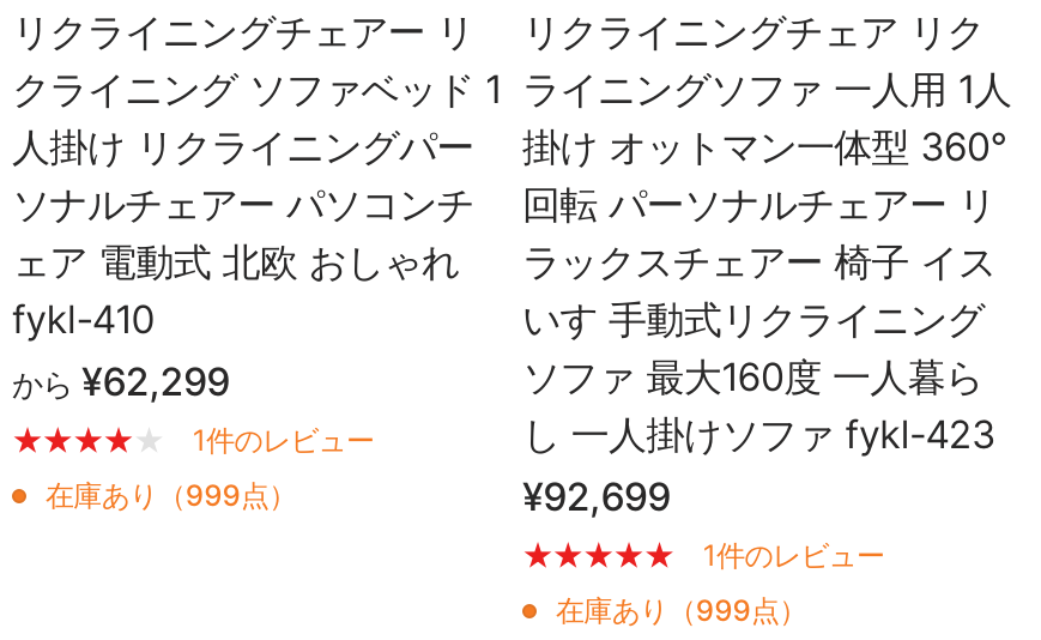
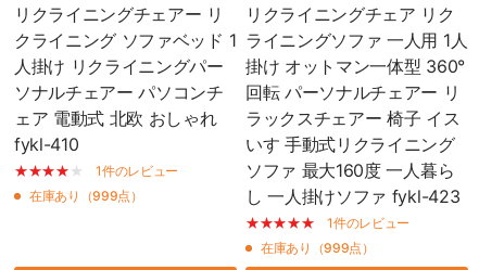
- から¥62,299

- ¥92,699
